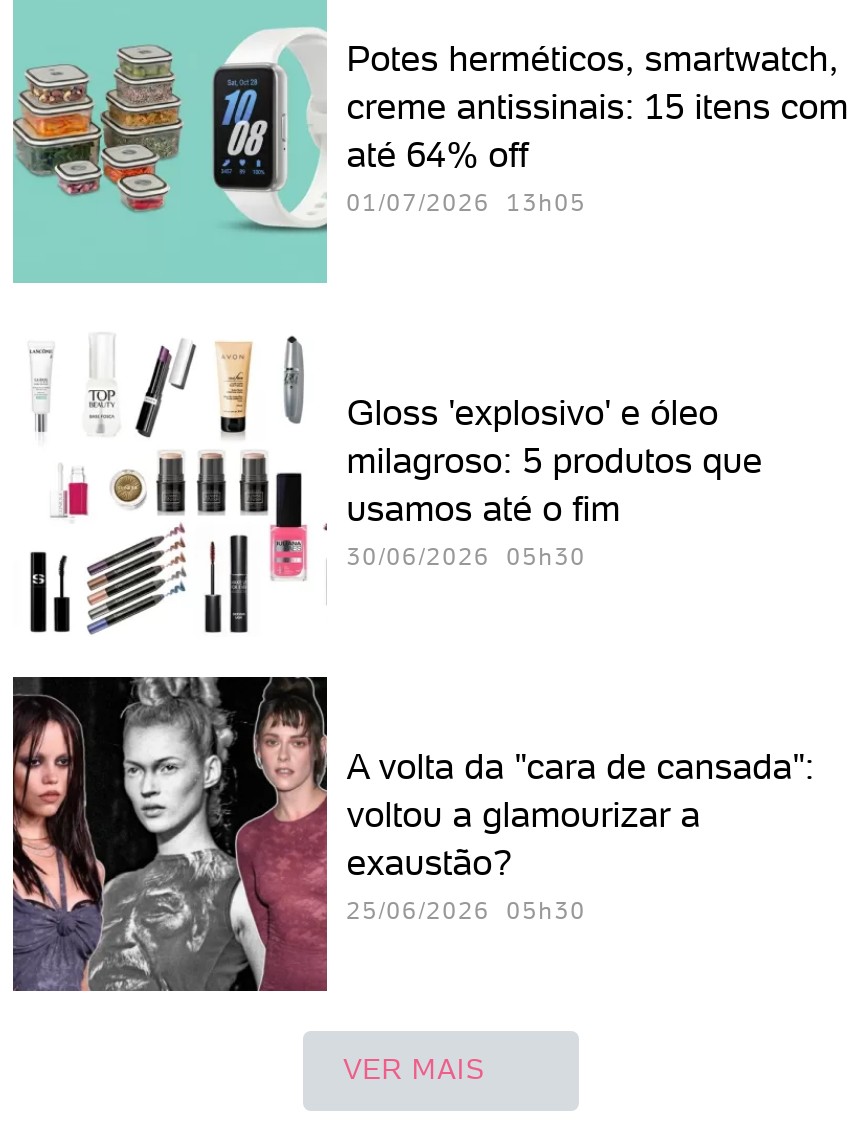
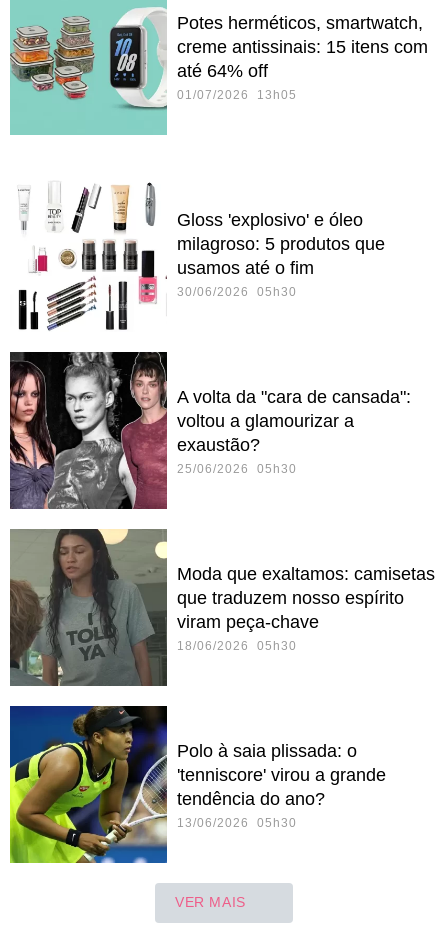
+ [image]
+ Moda que exaltamos: camisetas
+ que traduzem nosso espírito
+ viram peça-chave
+ 18/06/2026 05h30

+ [image]
+ Polo à saia plissada: o
+ 'tenniscore' virou a grande
+ tendência do ano?
+ 13/06/2026 05h30
